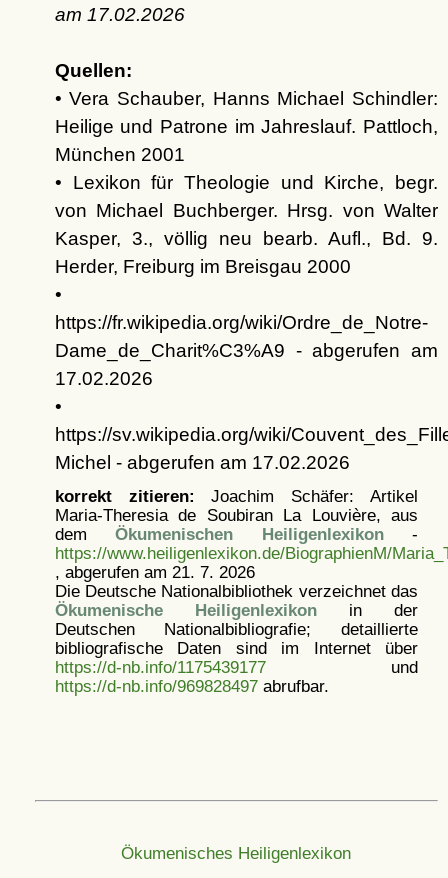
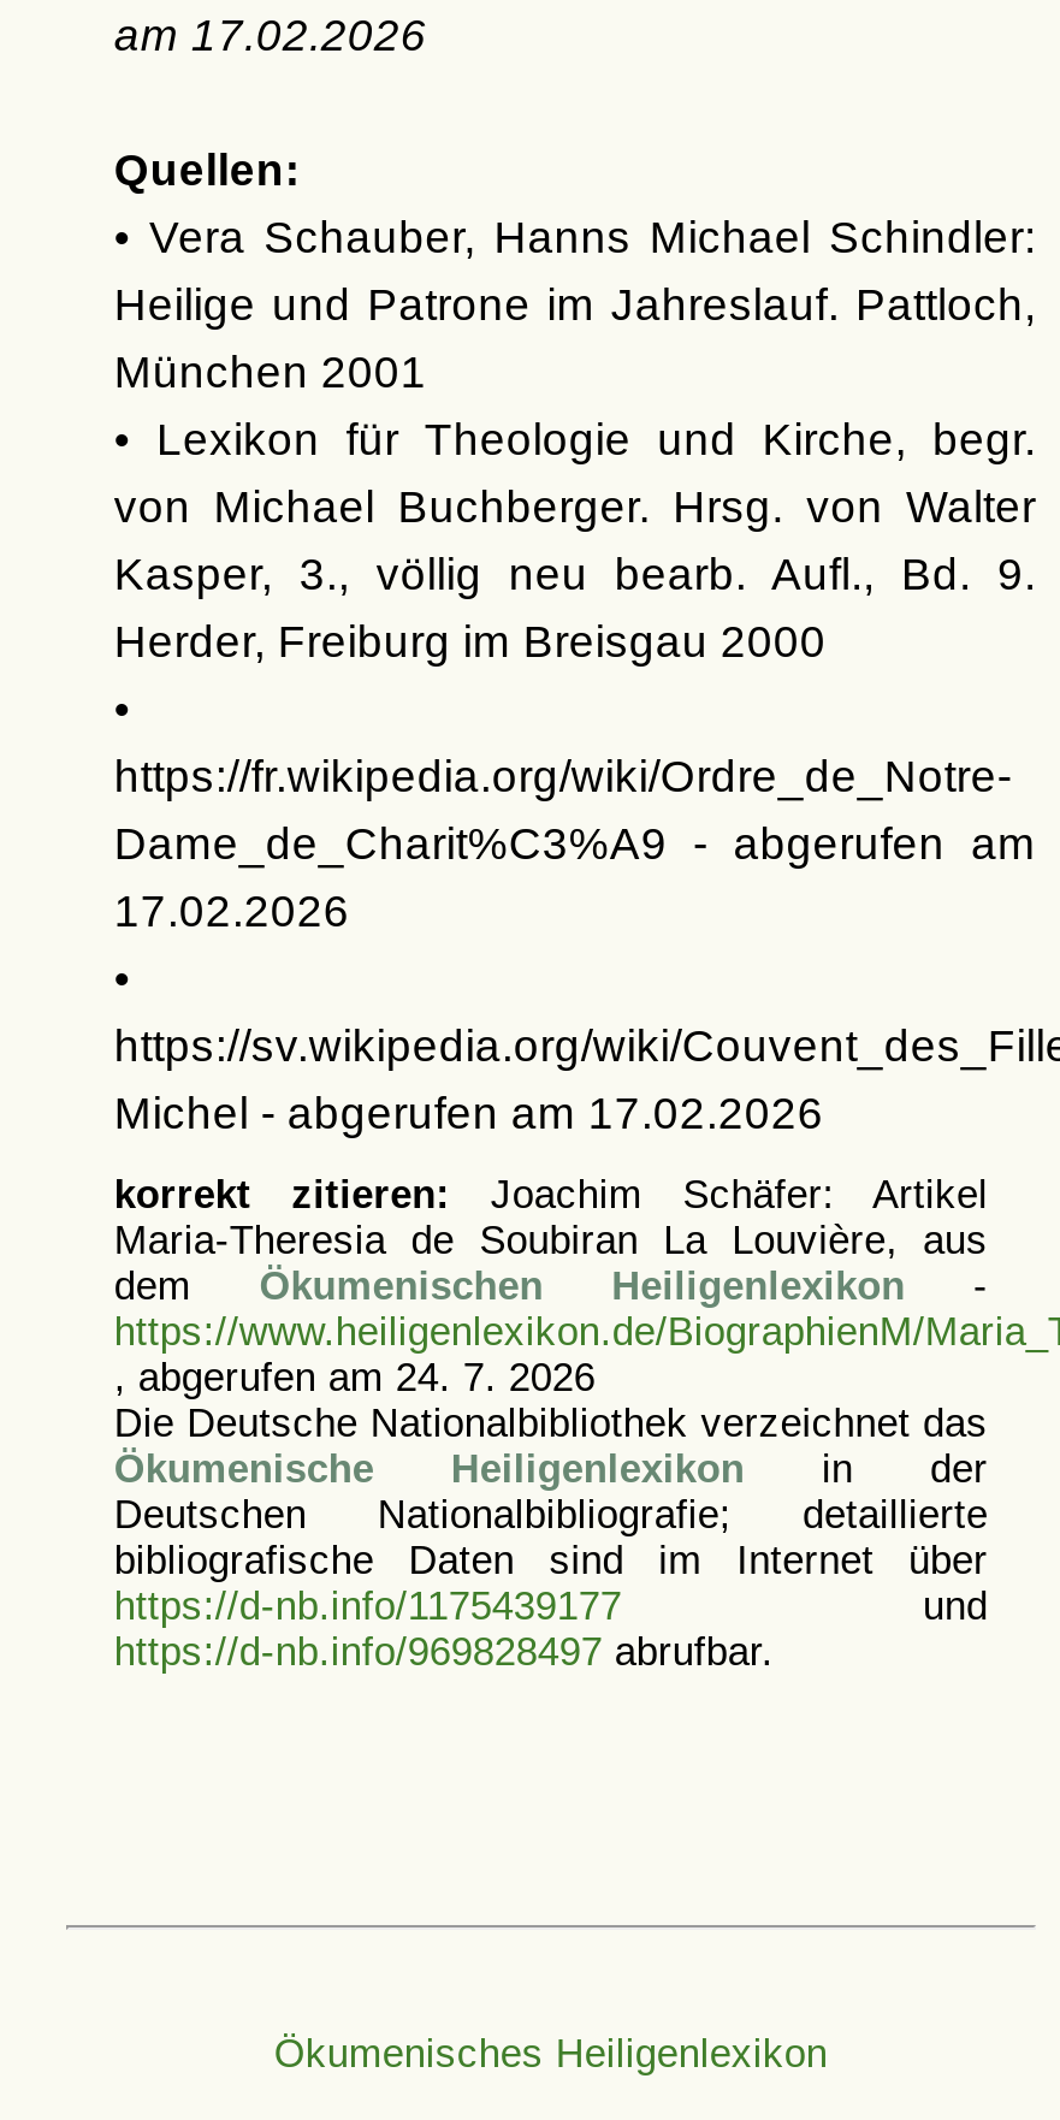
- , abgerufen am 21. 7. 2026
+ , abgerufen am 24. 7. 2026
